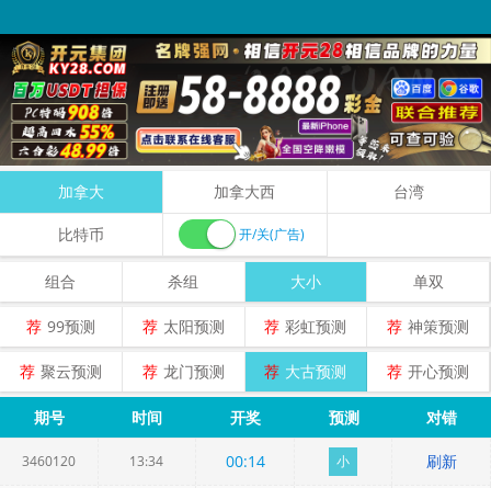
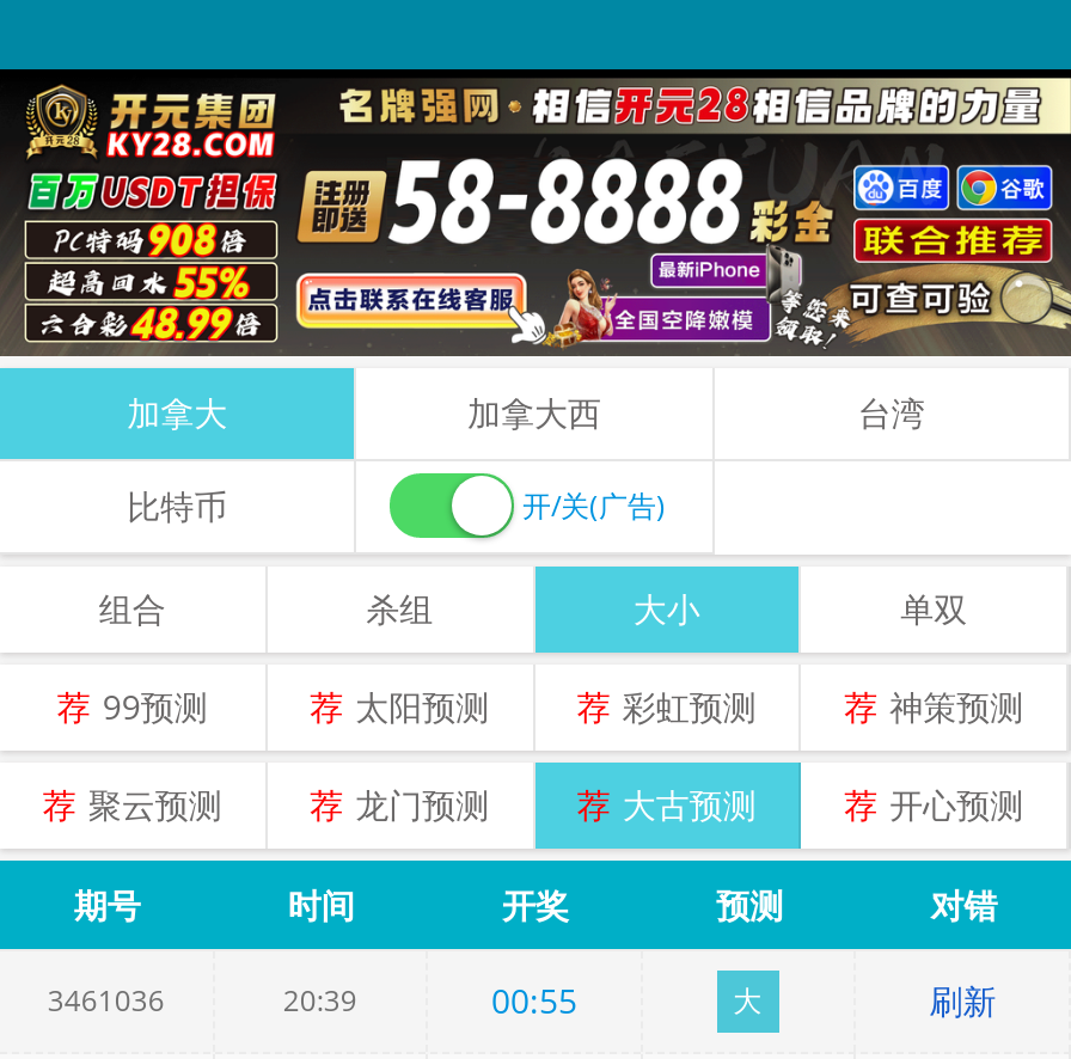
- 3460120
- 13:34
- 00:14
- 小
+ 3461036
+ 20:39
+ 00:55
+ 大
